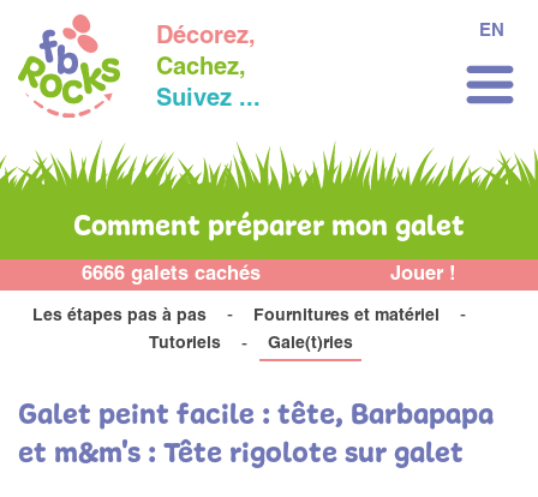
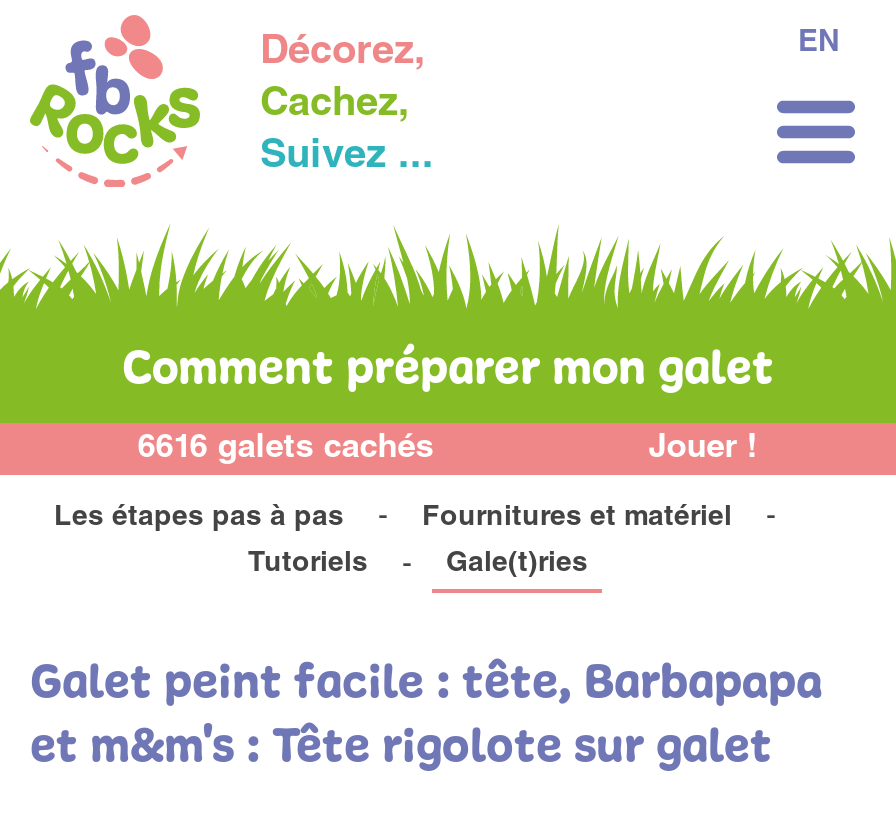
- 6666 galets cachés
+ 6616 galets cachés
